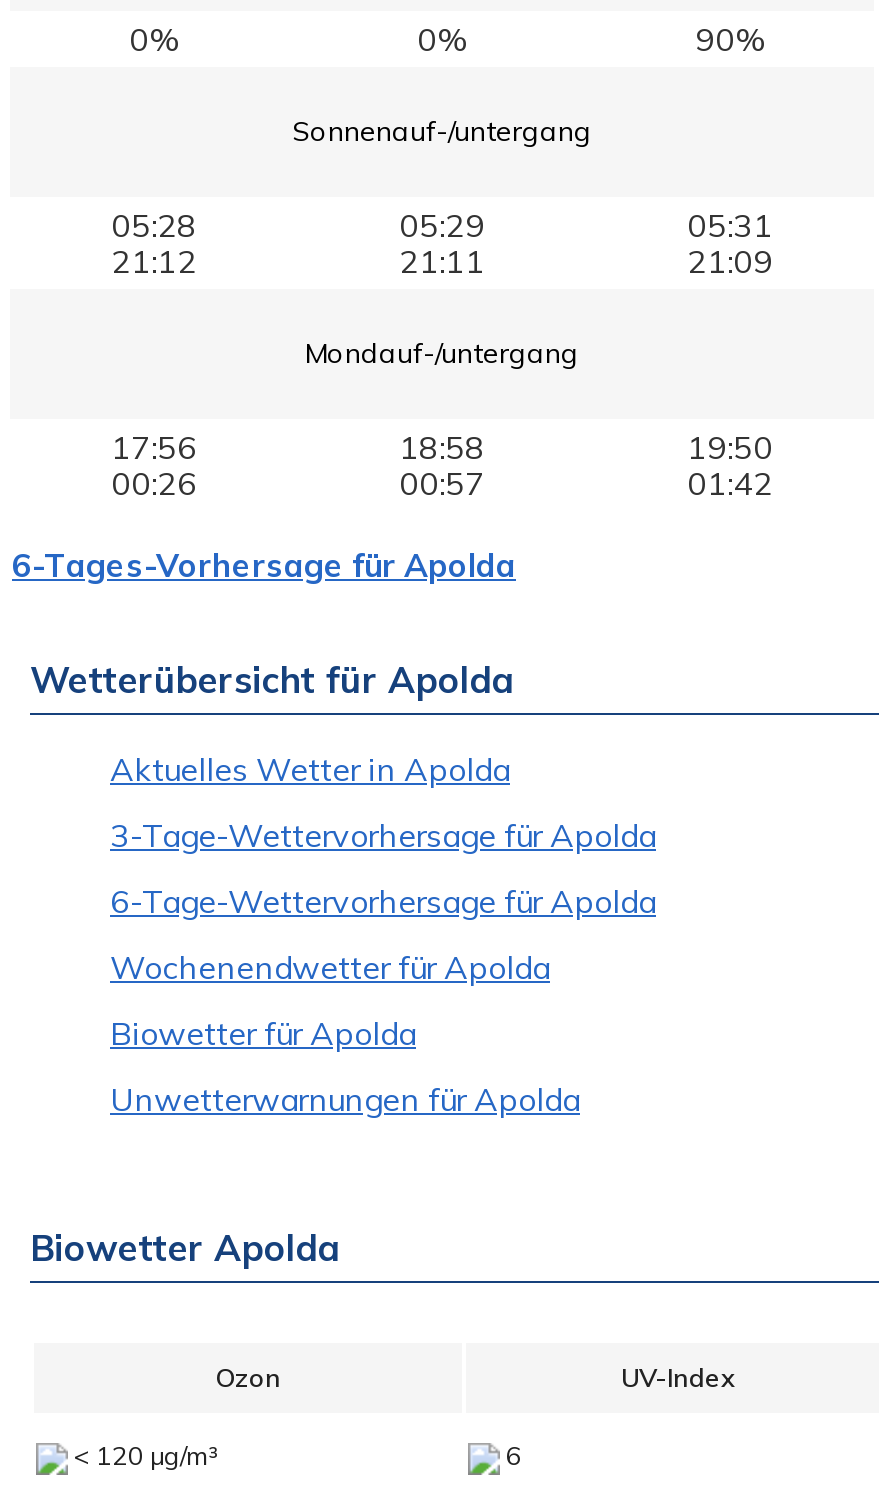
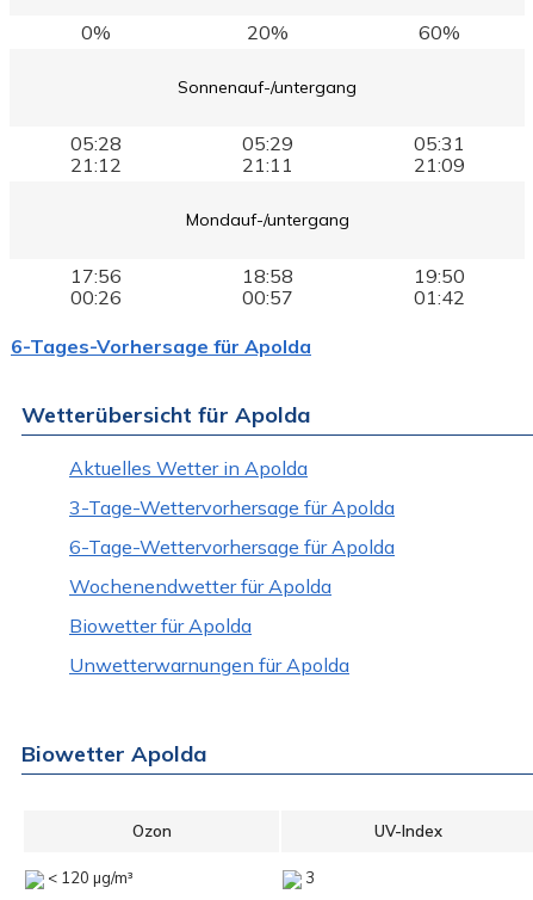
- 0%
+ 20%

- 90%
+ 60%

- 6
+ 3
